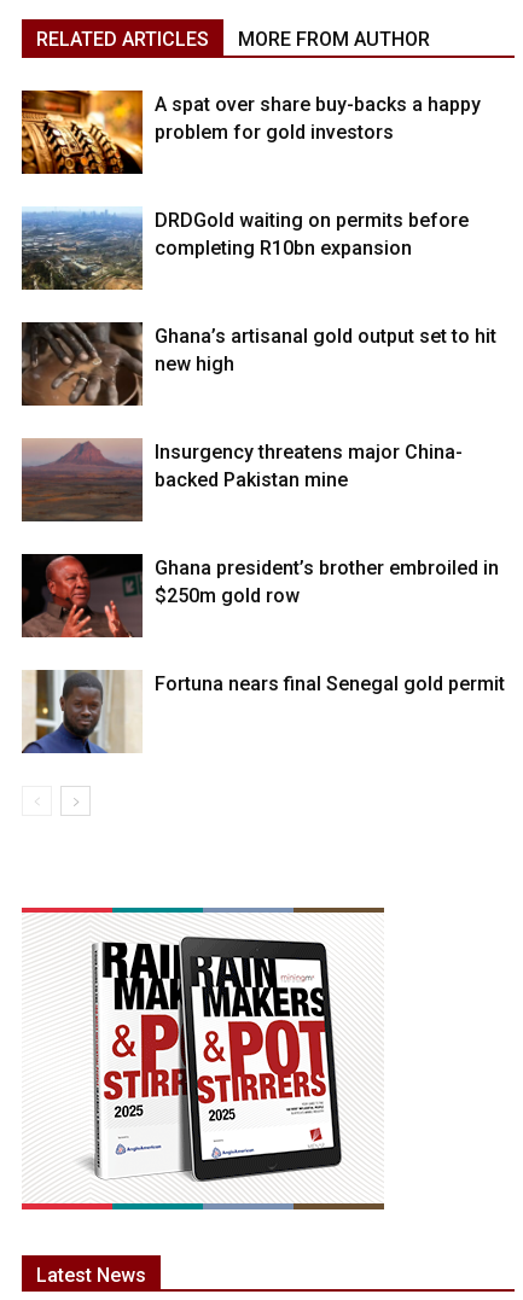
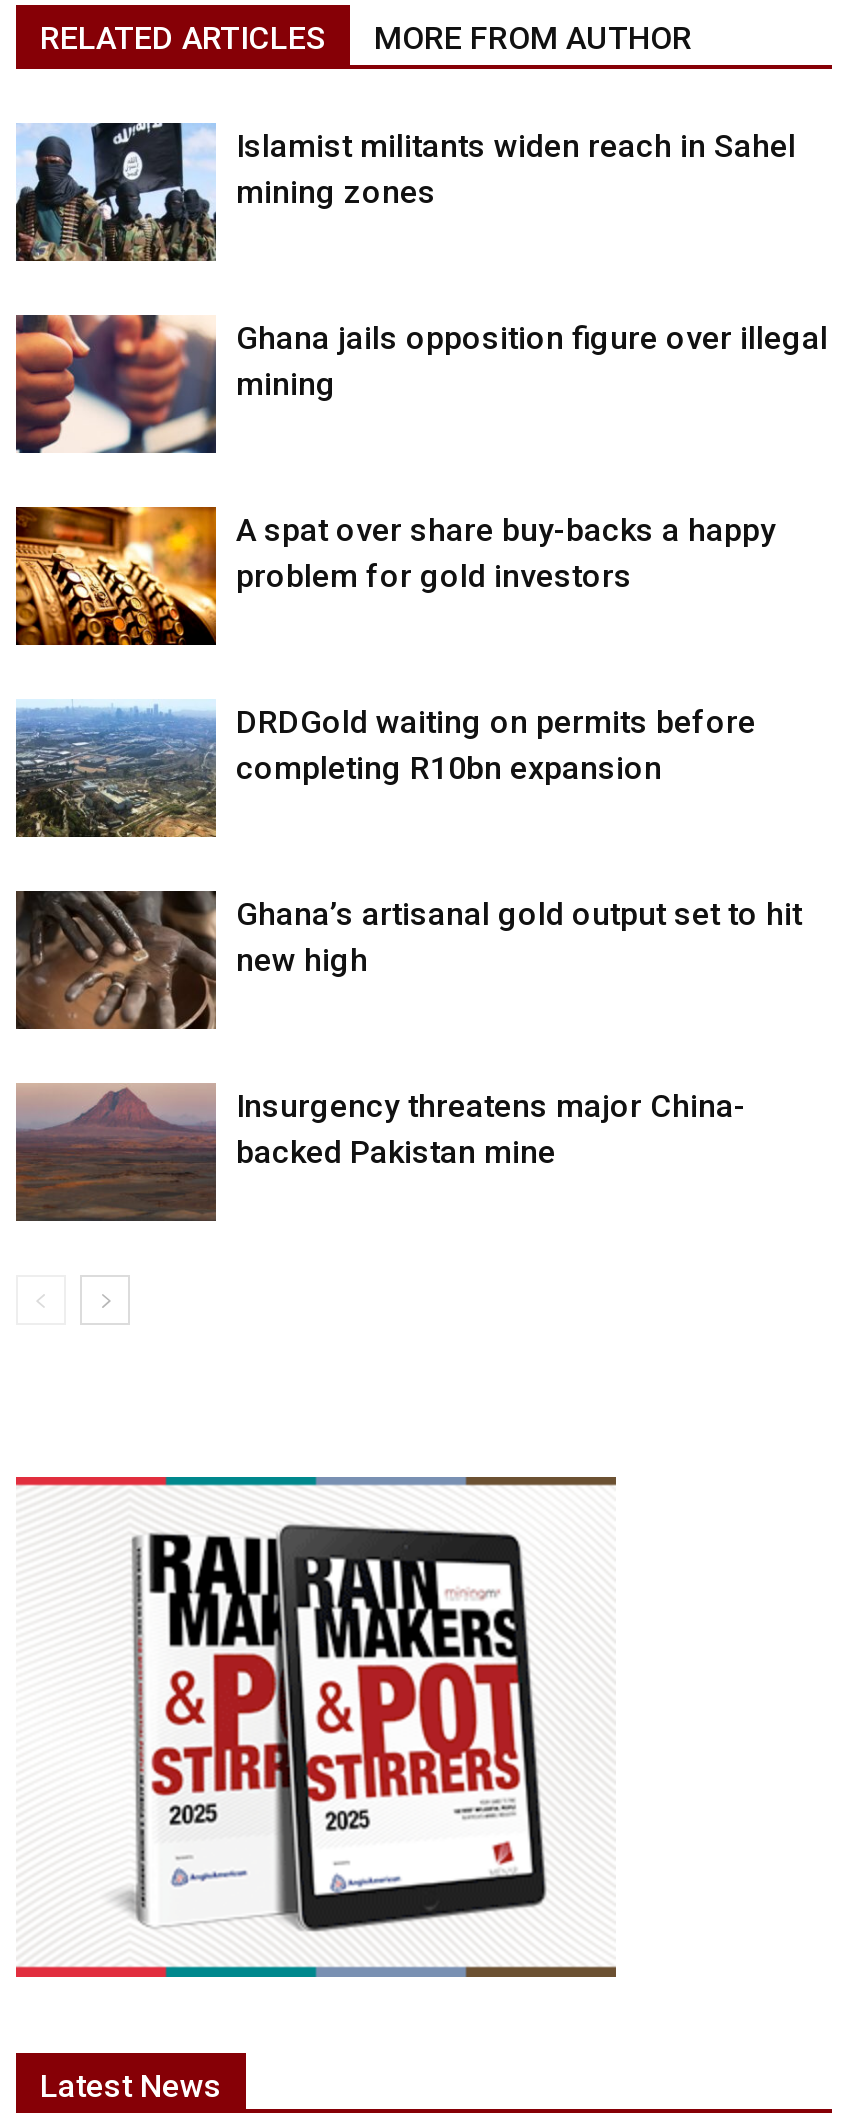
+ [image]
+ Islamist militants widen reach in Sahel
+ mining zones

+ [image]
+ Ghana jails opposition figure over illegal
+ mining

moved down: [image] | A spat over share buy-backs a happy | problem for gold investors | ... | Insurgency threatens major China- | backed Pakistan mine

- [image]
- Ghana president’s brother embroiled in
- $250m gold row

- [image]
- Fortuna nears final Senegal gold permit
